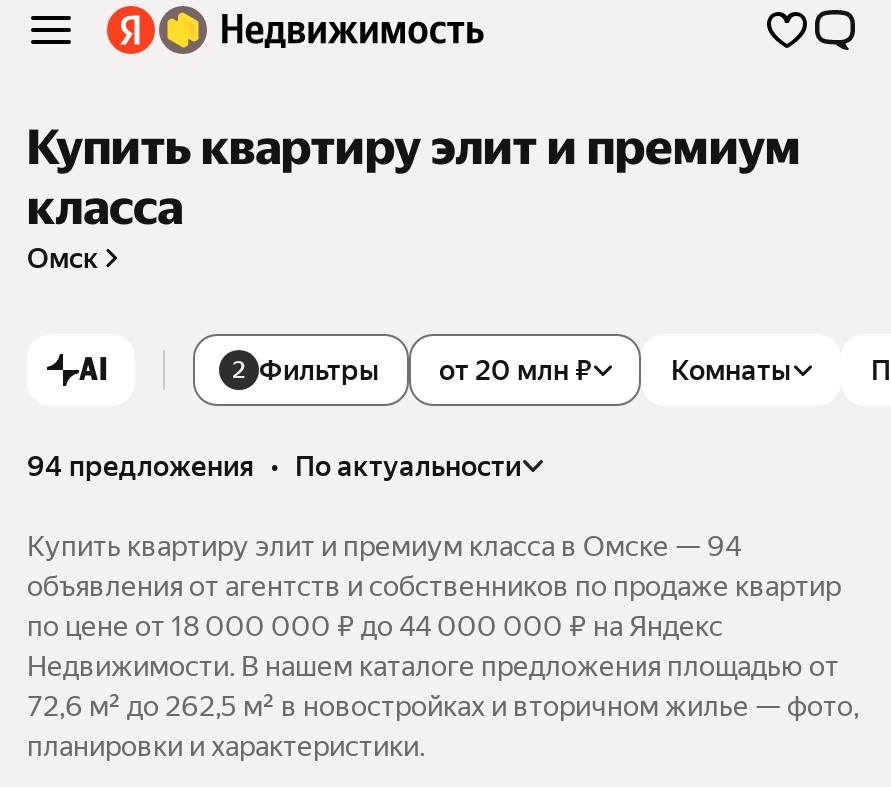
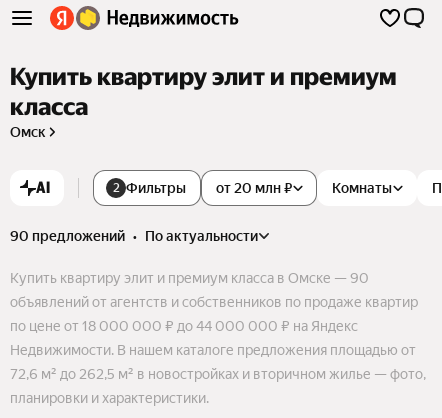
- 94 предложения • по актуальности
+ 90 предложений • по актуальности

- Купить квартиру элит и премиум класса в Омске — 94
+ Купить квартиру элит и премиум класса в Омске — 90

- объявления от агентств и собственников по продаже квартир
+ объявлений от агентств и собственников по продаже квартир
